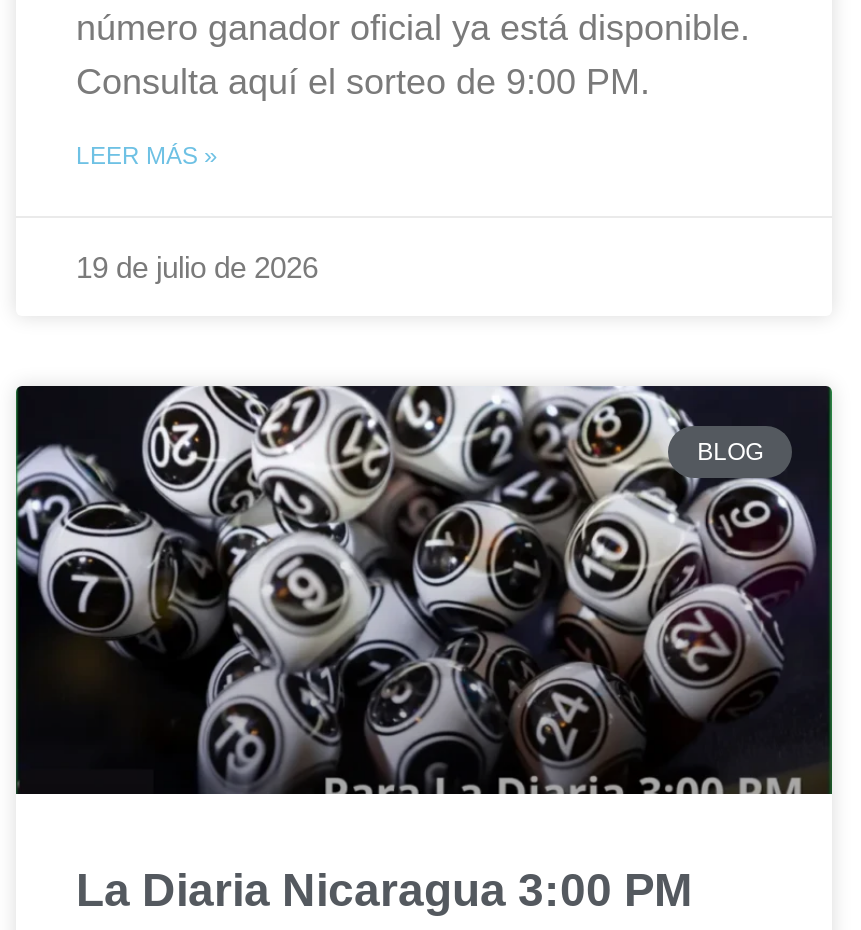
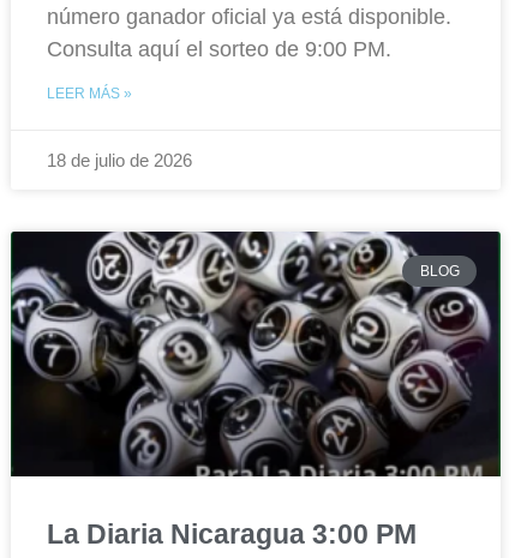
- 19 de julio de 2026
+ 18 de julio de 2026
